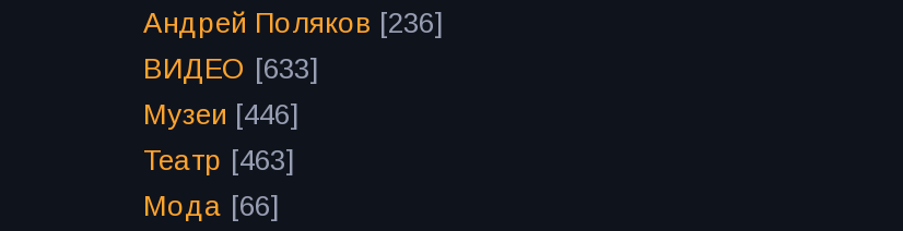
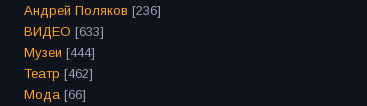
- Музеи [446]
+ Музеи [444]

- Театр [463]
+ Театр [462]
